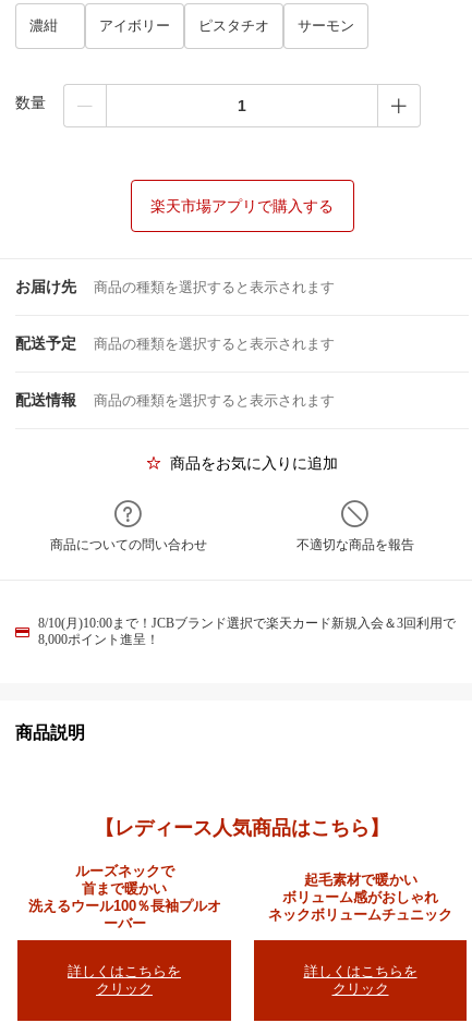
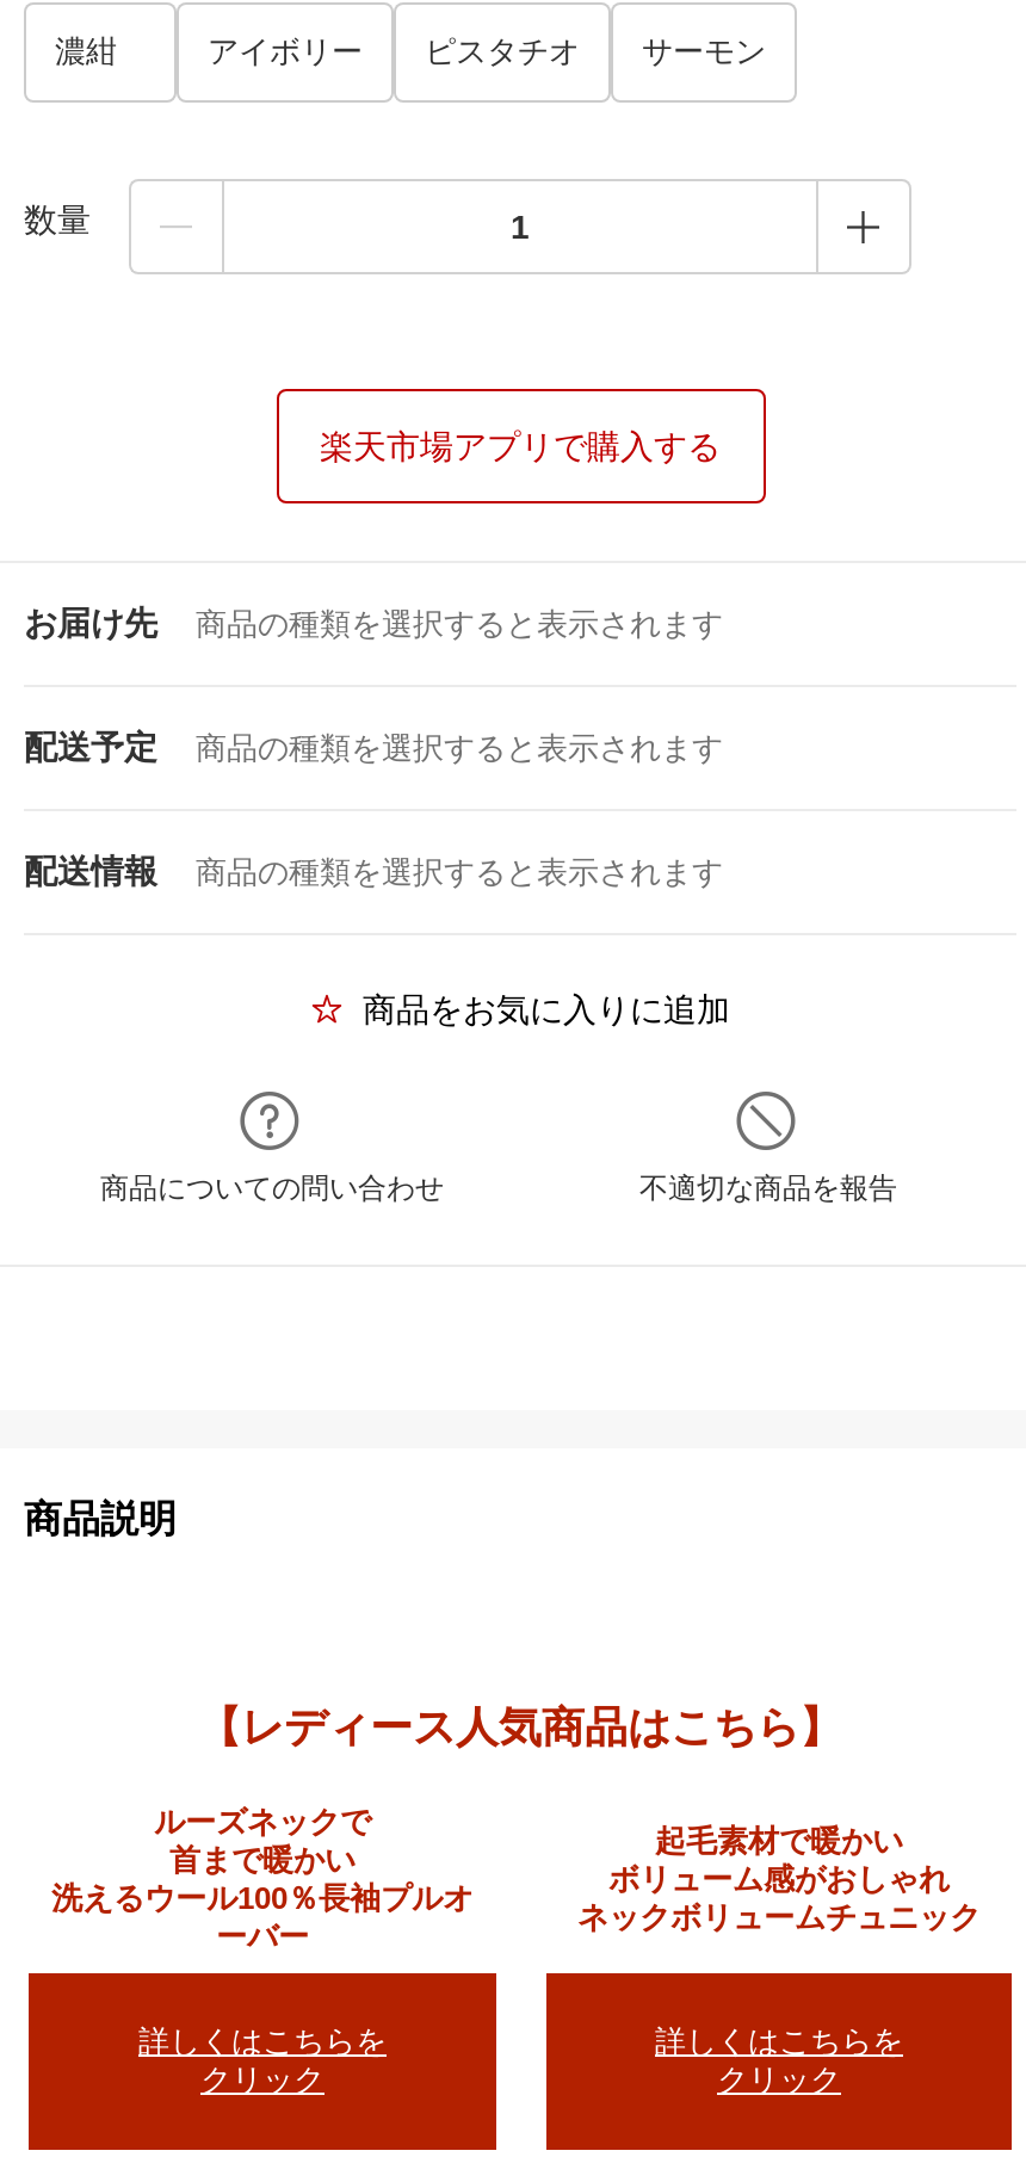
- 8/10(月)10:00まで！JCBブランド選択で楽天カード新規入会＆3回利用で
- 8,000ポイント進呈！
